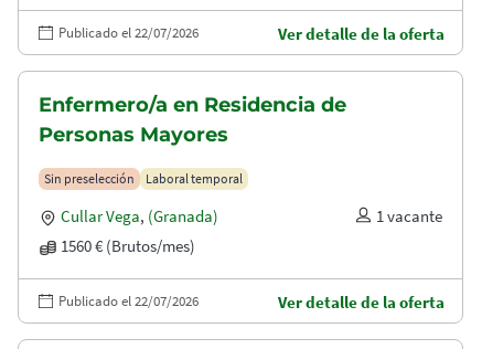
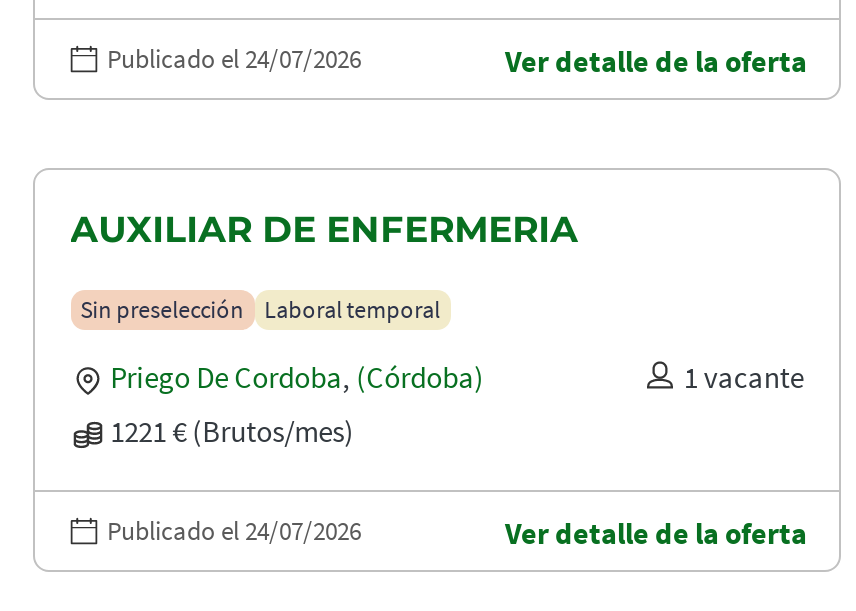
- Publicado el 22/07/2026
+ Publicado el 24/07/2026

- Enfermero/a en Residencia de
- Personas Mayores
+ AUXILIAR DE ENFERMERIA

- Cullar Vega, (Granada)
+ Priego De Cordoba, (Córdoba)

- 1560 € (Brutos/mes)
+ 1221 € (Brutos/mes)

- Publicado el 22/07/2026
+ Publicado el 24/07/2026
